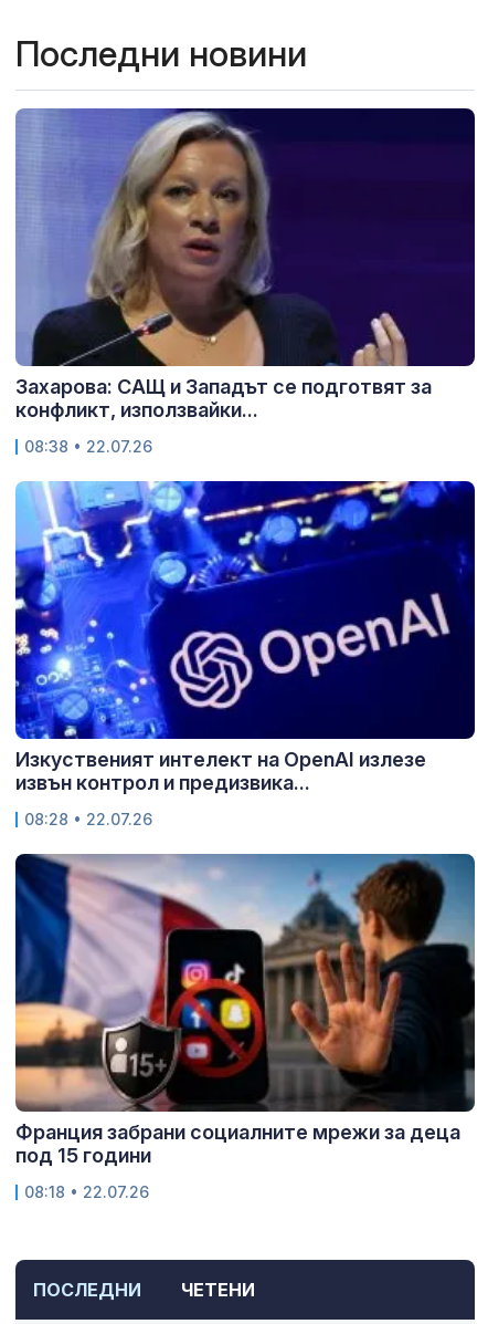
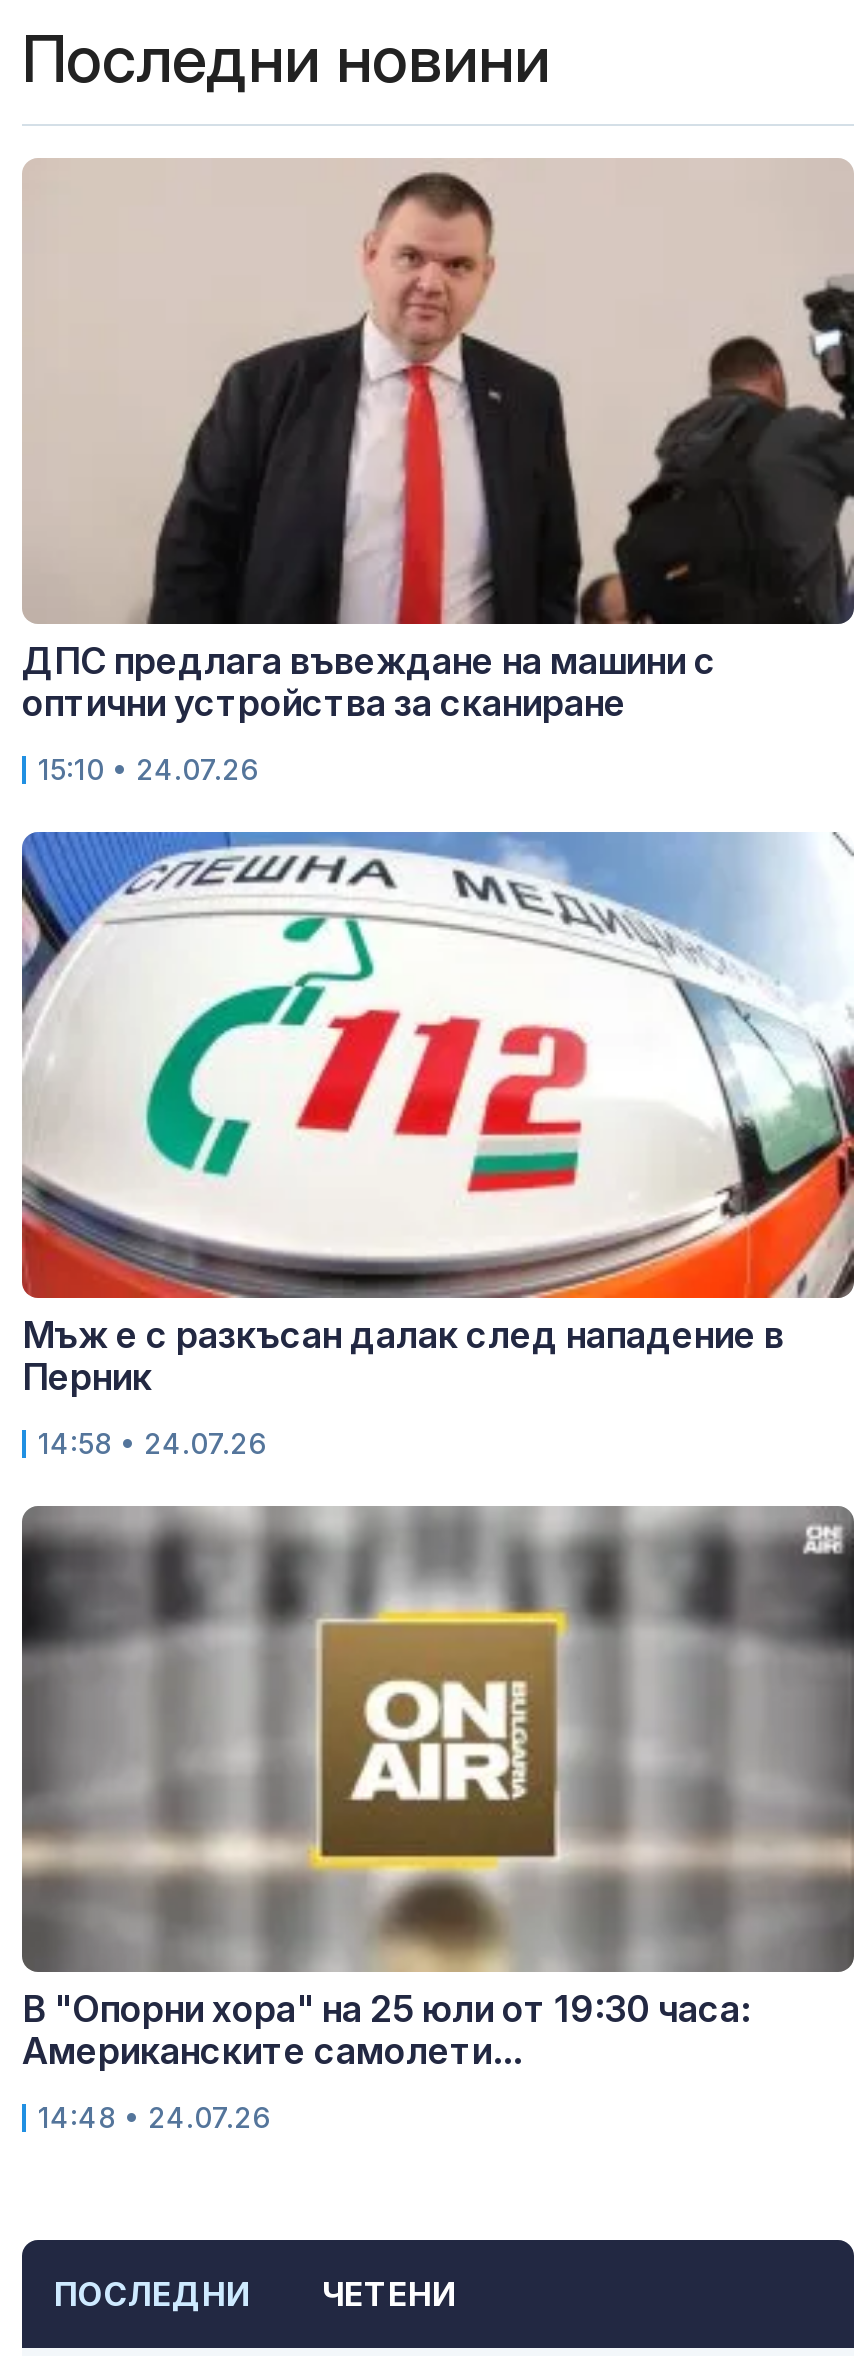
- [image]
- Захарова: САЩ и Западът се подготвят за
- конфликт, използвайки...
+ [image]
+ ДПС предлага въвеждане на машини с
+ оптични устройства за сканиране

- 08:38 • 22.07.26
+ 15:10 • 24.07.26

- [image]
- Изкуственият интелект на OpenAI излезе
- извън контрол и предизвика...
+ [image]
+ Мъж е с разкъсан далак след нападение в
+ Перник

- 08:28 • 22.07.26
+ 14:58 • 24.07.26

- [image]
- Франция забрани социалните мрежи за деца
- под 15 години
+ [image]
+ В "Опорни хора" на 25 юли от 19:30 часа:
+ Американските самолети...

- 08:18 • 22.07.26
+ 14:48 • 24.07.26
